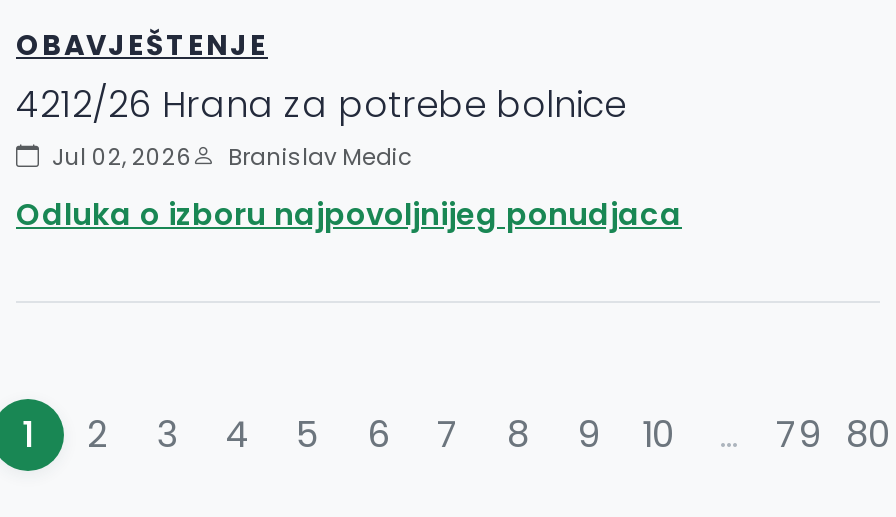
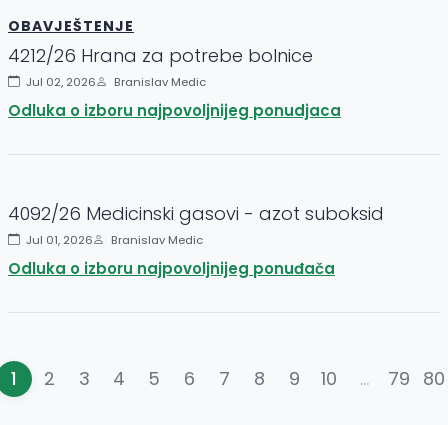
+ 4092/26 Medicinski gasovi - azot suboksid
+ Jul 01, 2026
+ Branislav Medic
+ Odluka o izboru najpovoljnijeg ponuđača
